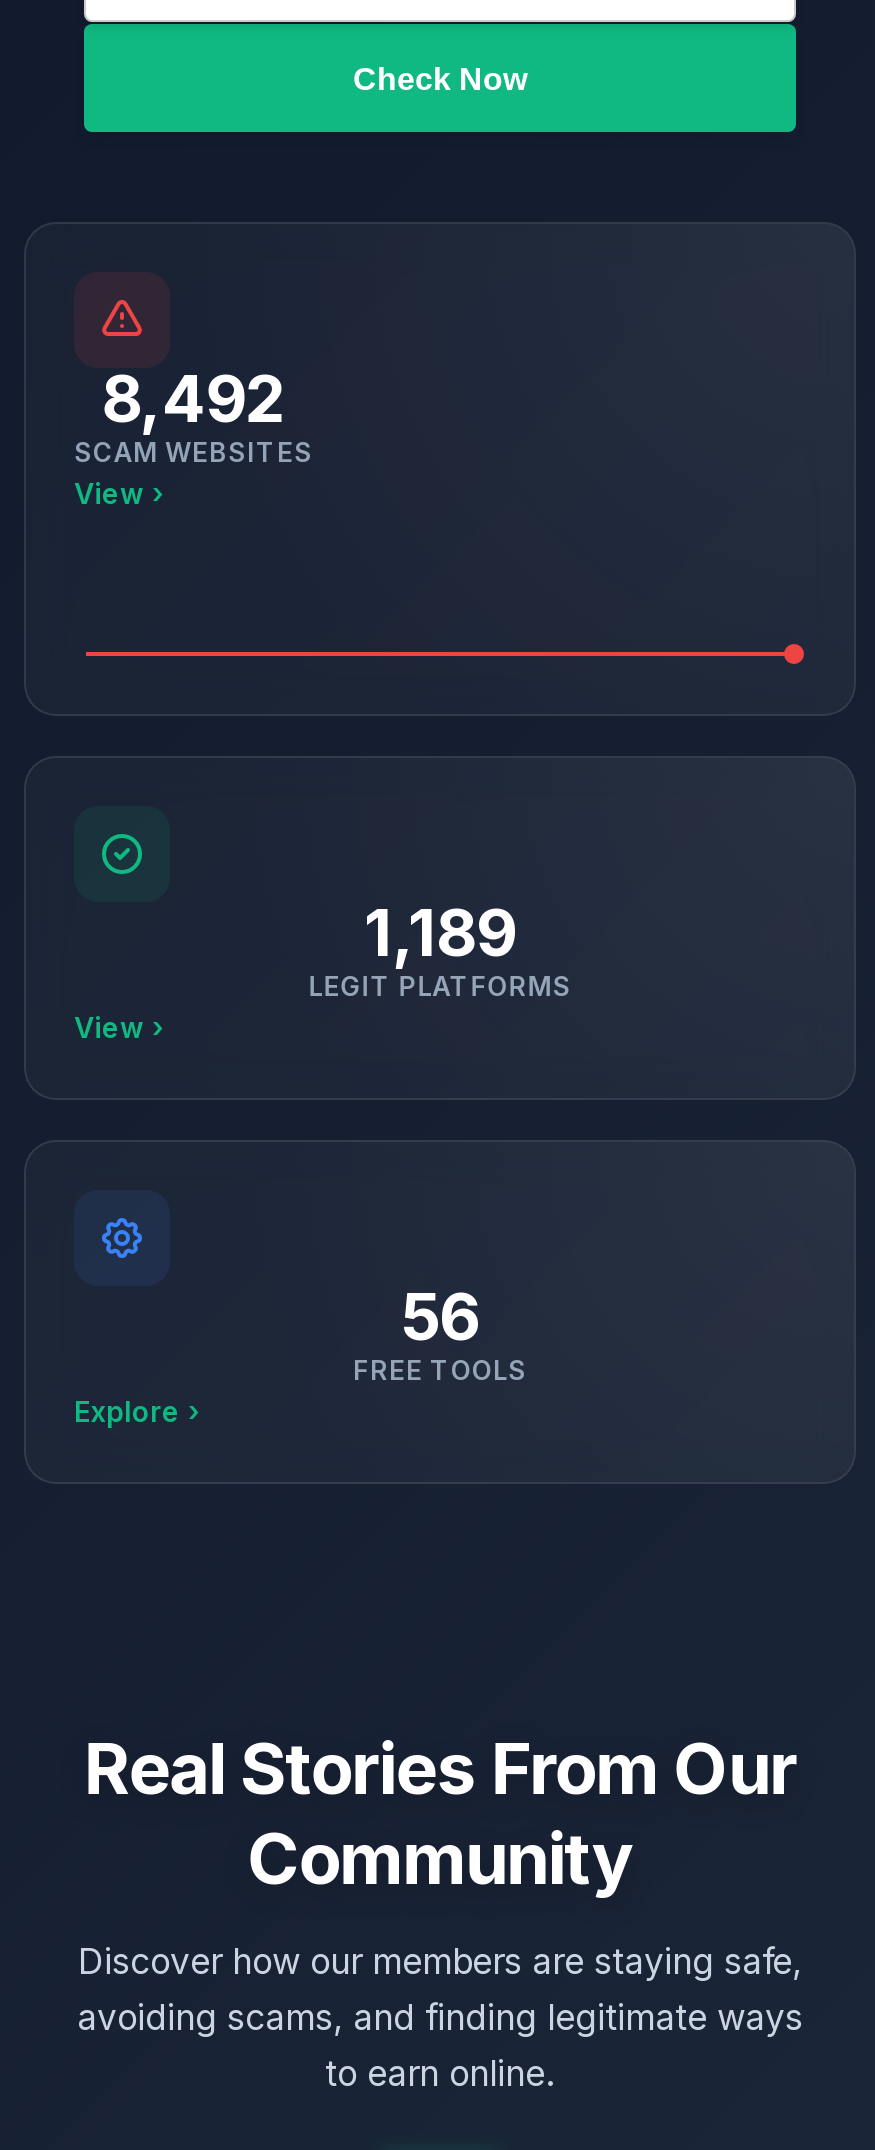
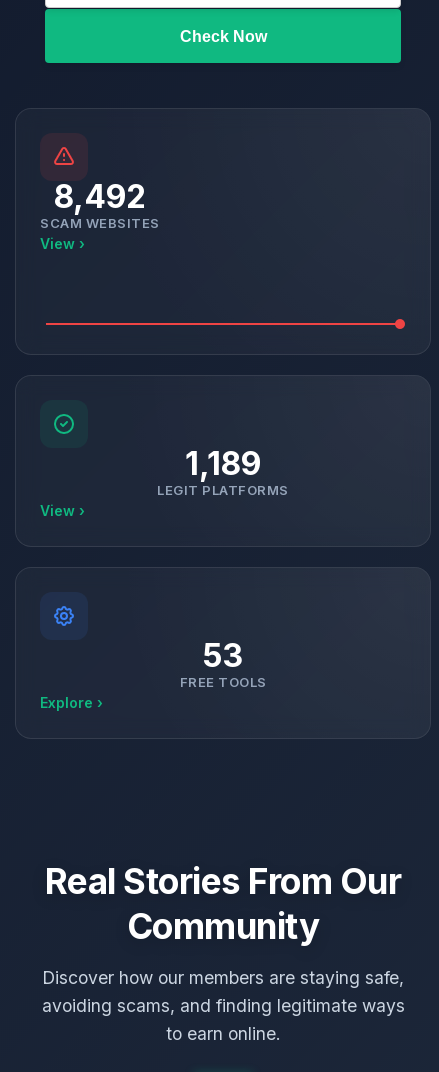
- 56
+ 53
